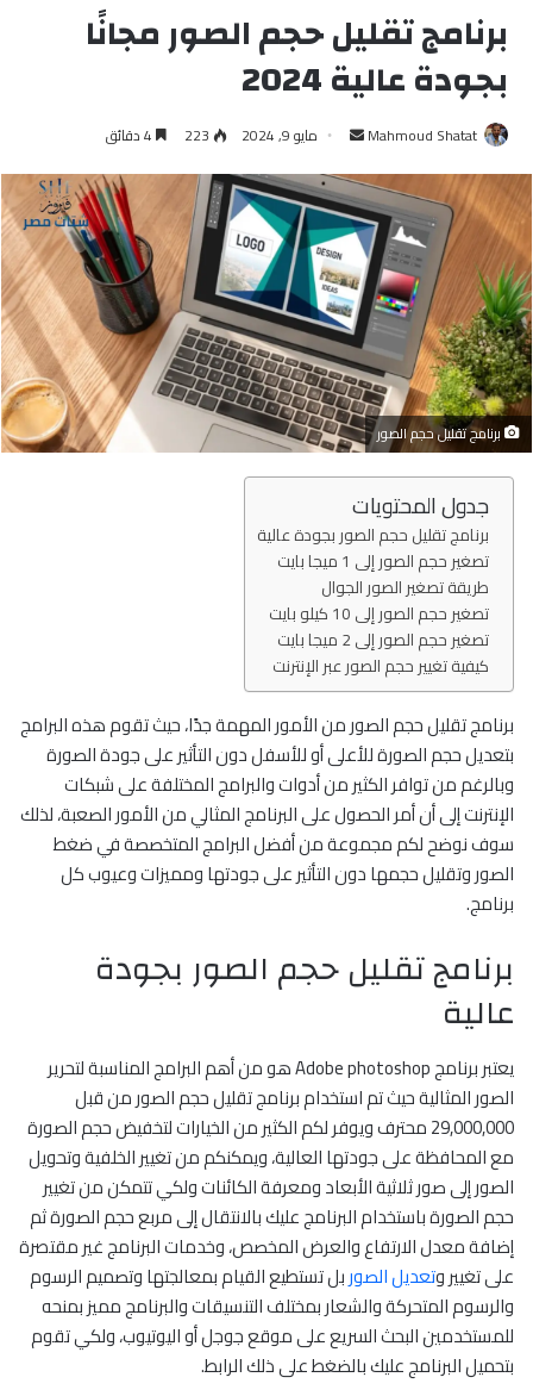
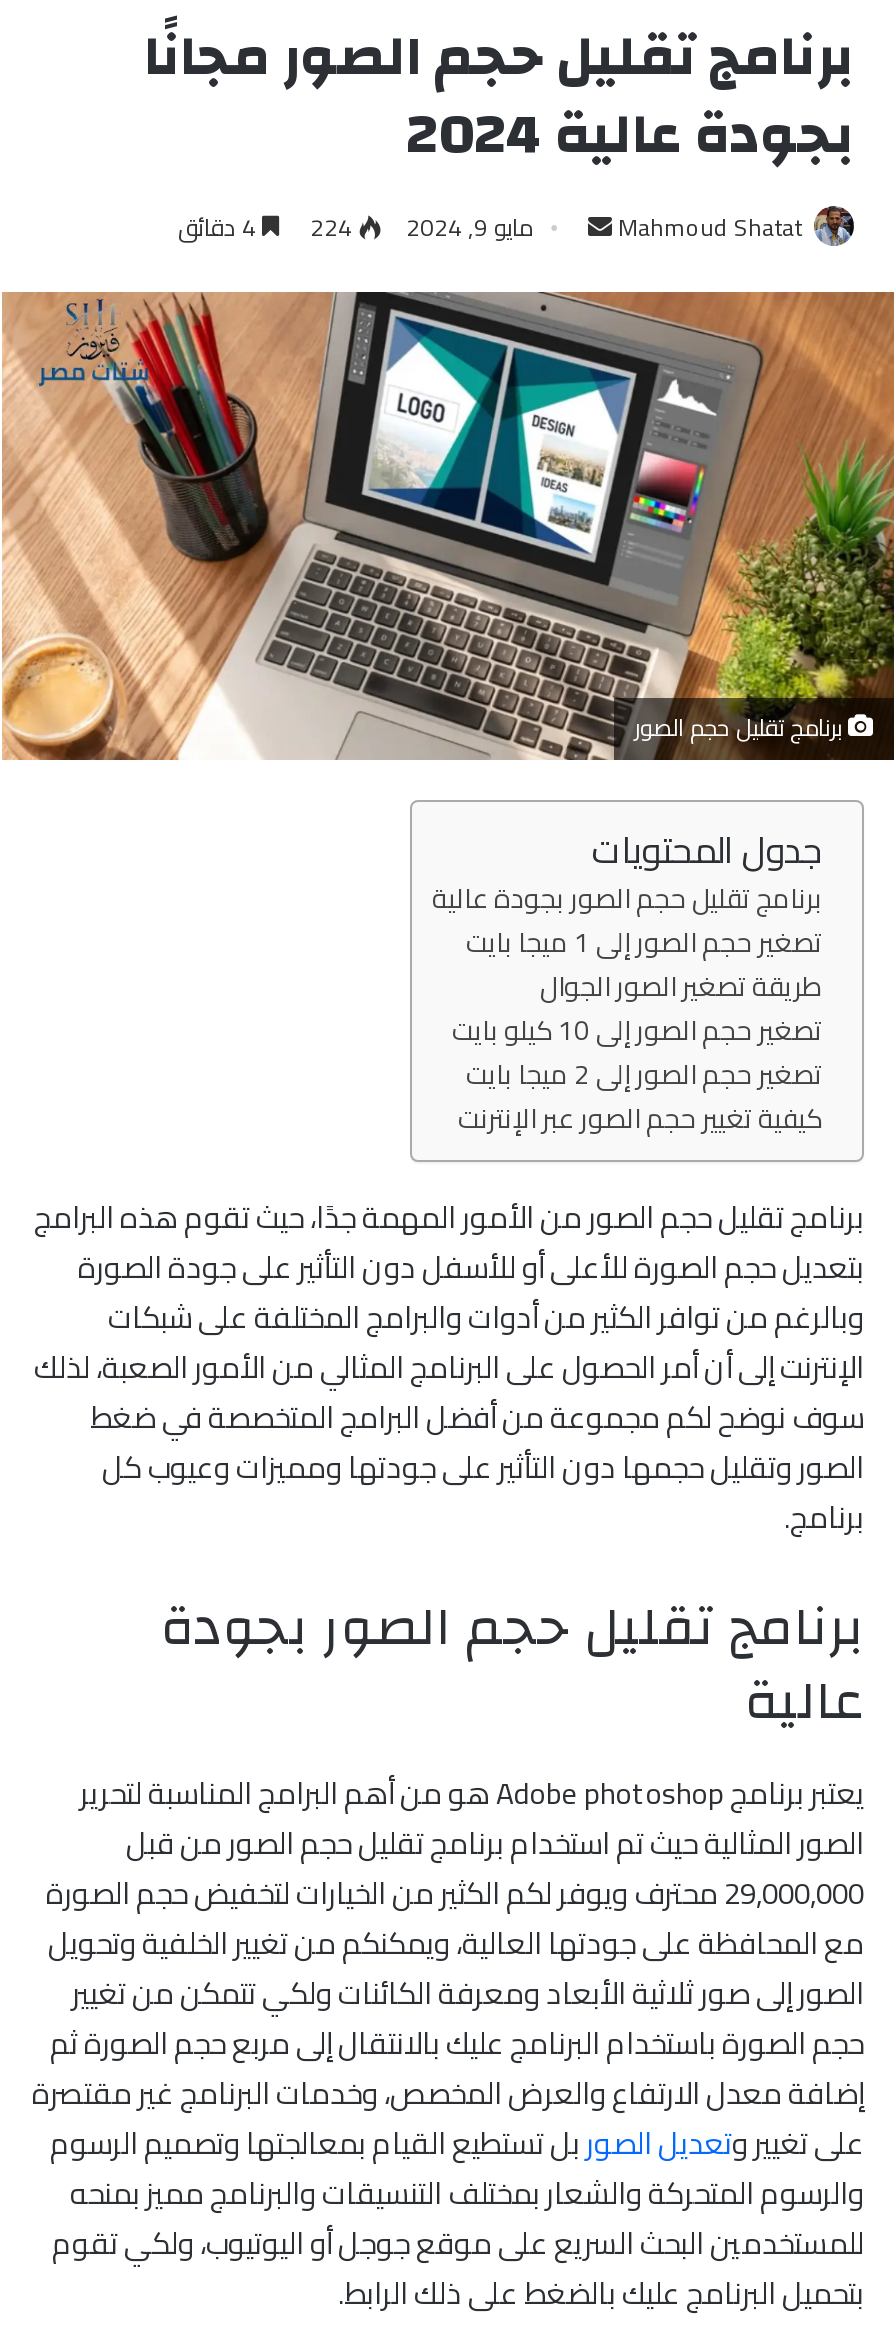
- 223
+ 224
